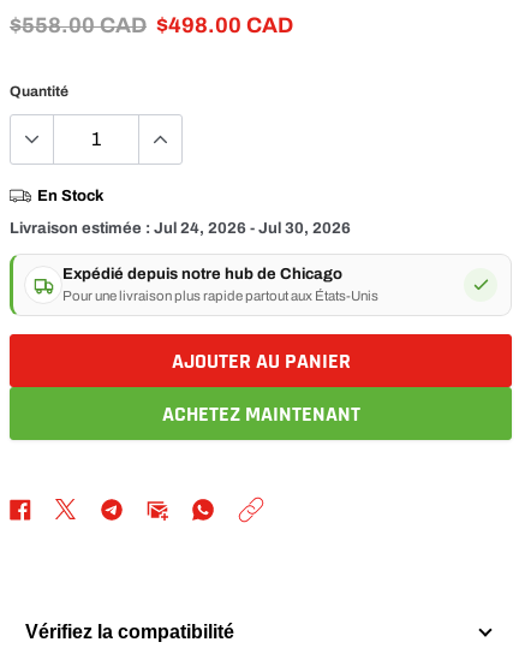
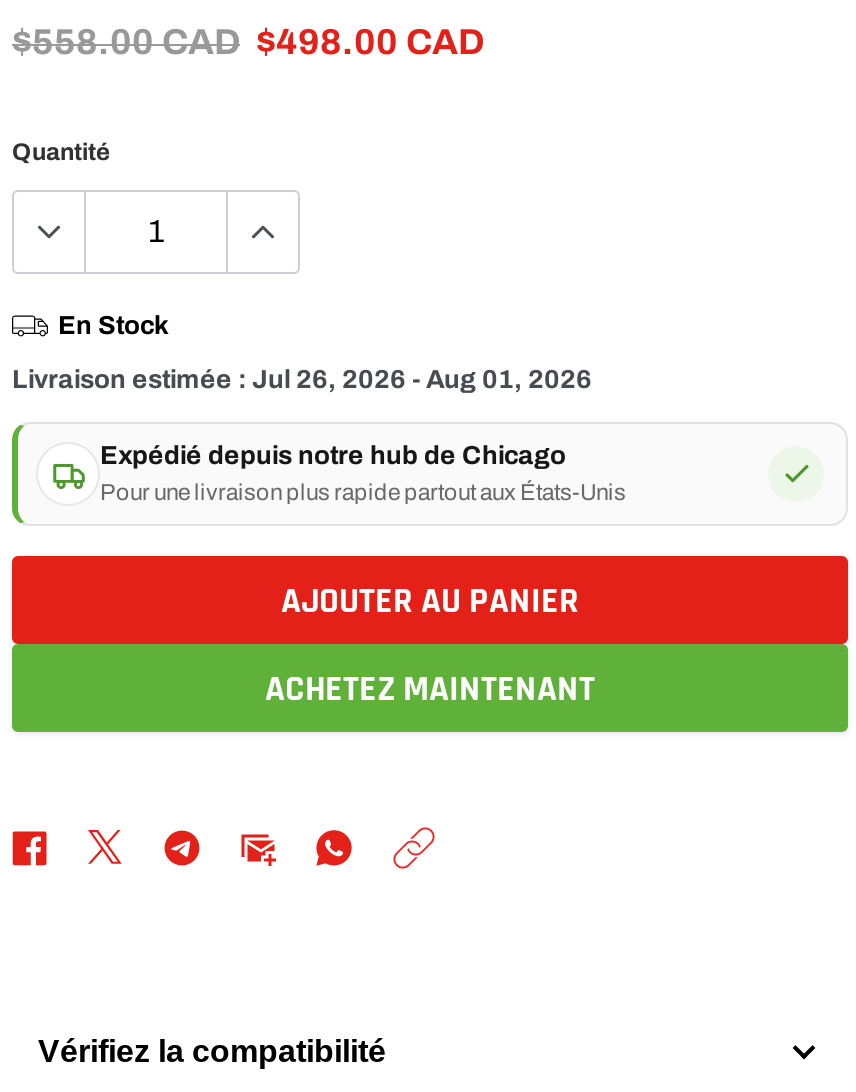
- Livraison estimée : Jul 24, 2026 - Jul 30, 2026
+ Livraison estimée : Jul 26, 2026 - Aug 01, 2026
